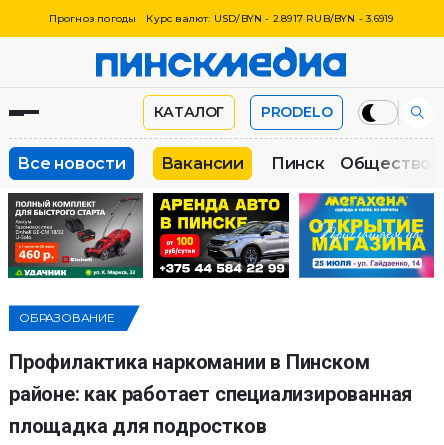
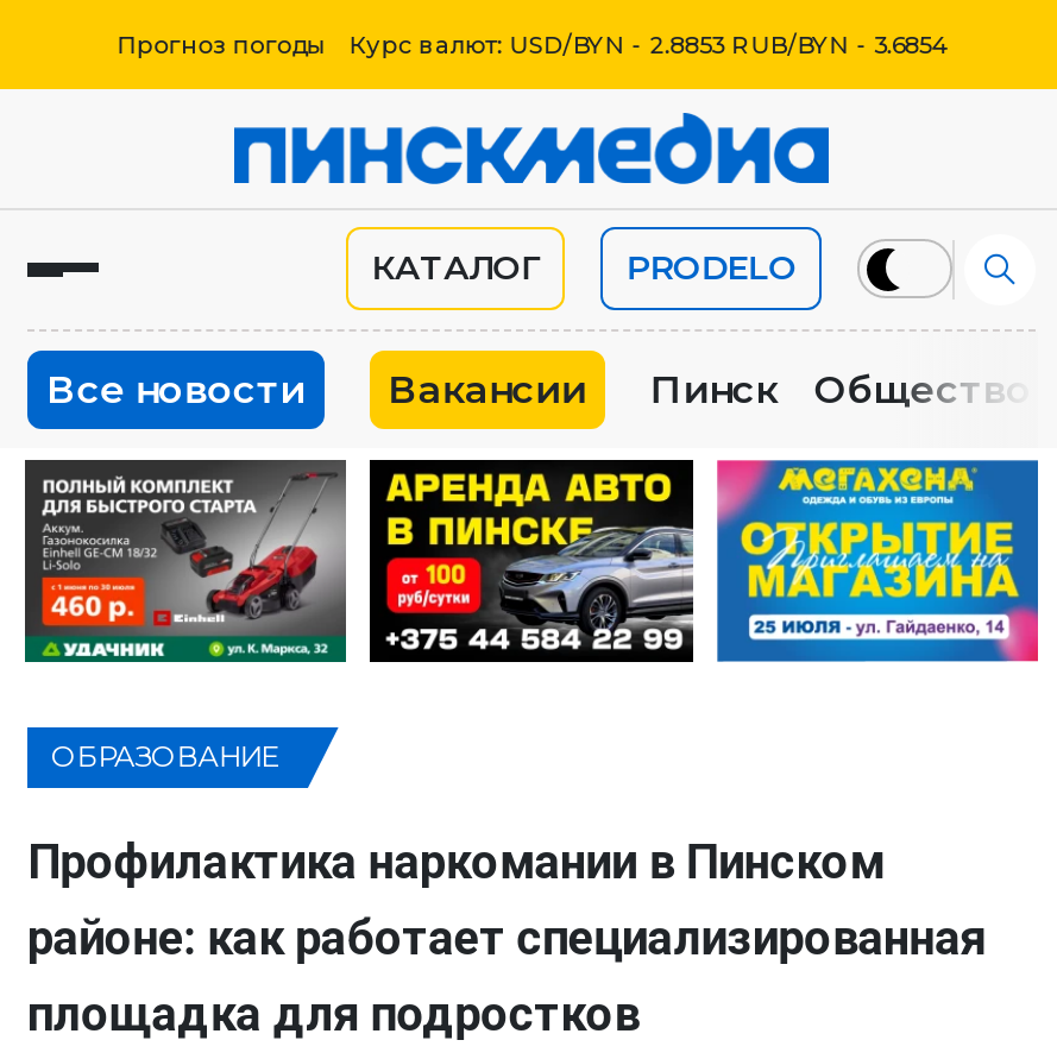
- Курс валют: USD/BYN - 2.8917 RUB/BYN - 3.6919
+ Курс валют: USD/BYN - 2.8853 RUB/BYN - 3.6854
